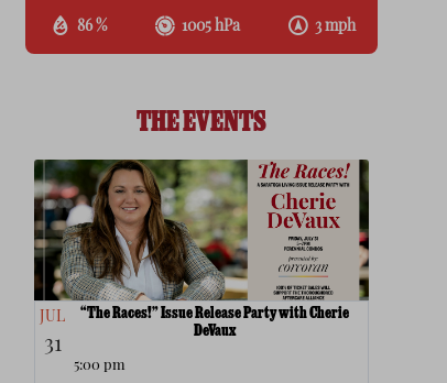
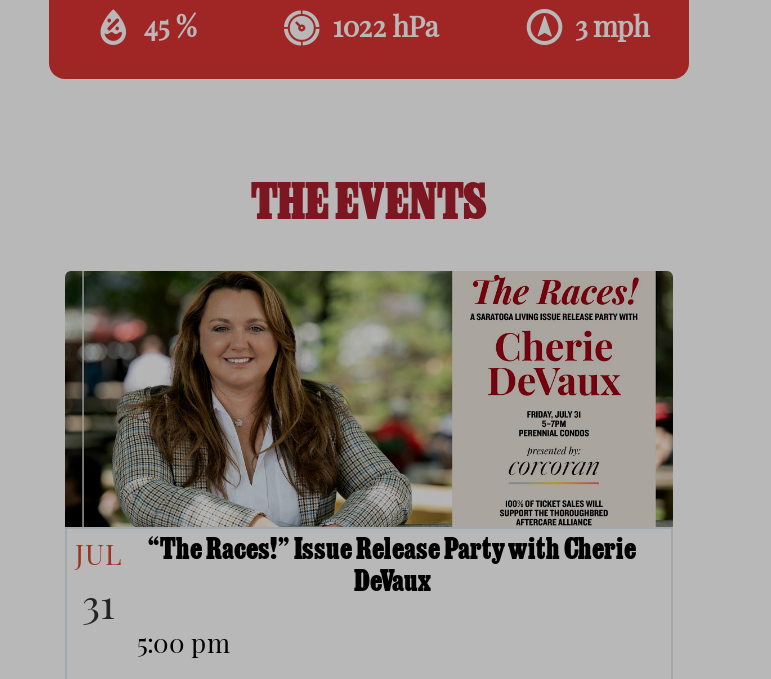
- 86 %
+ 45 %

- 1005 hPa
+ 1022 hPa
